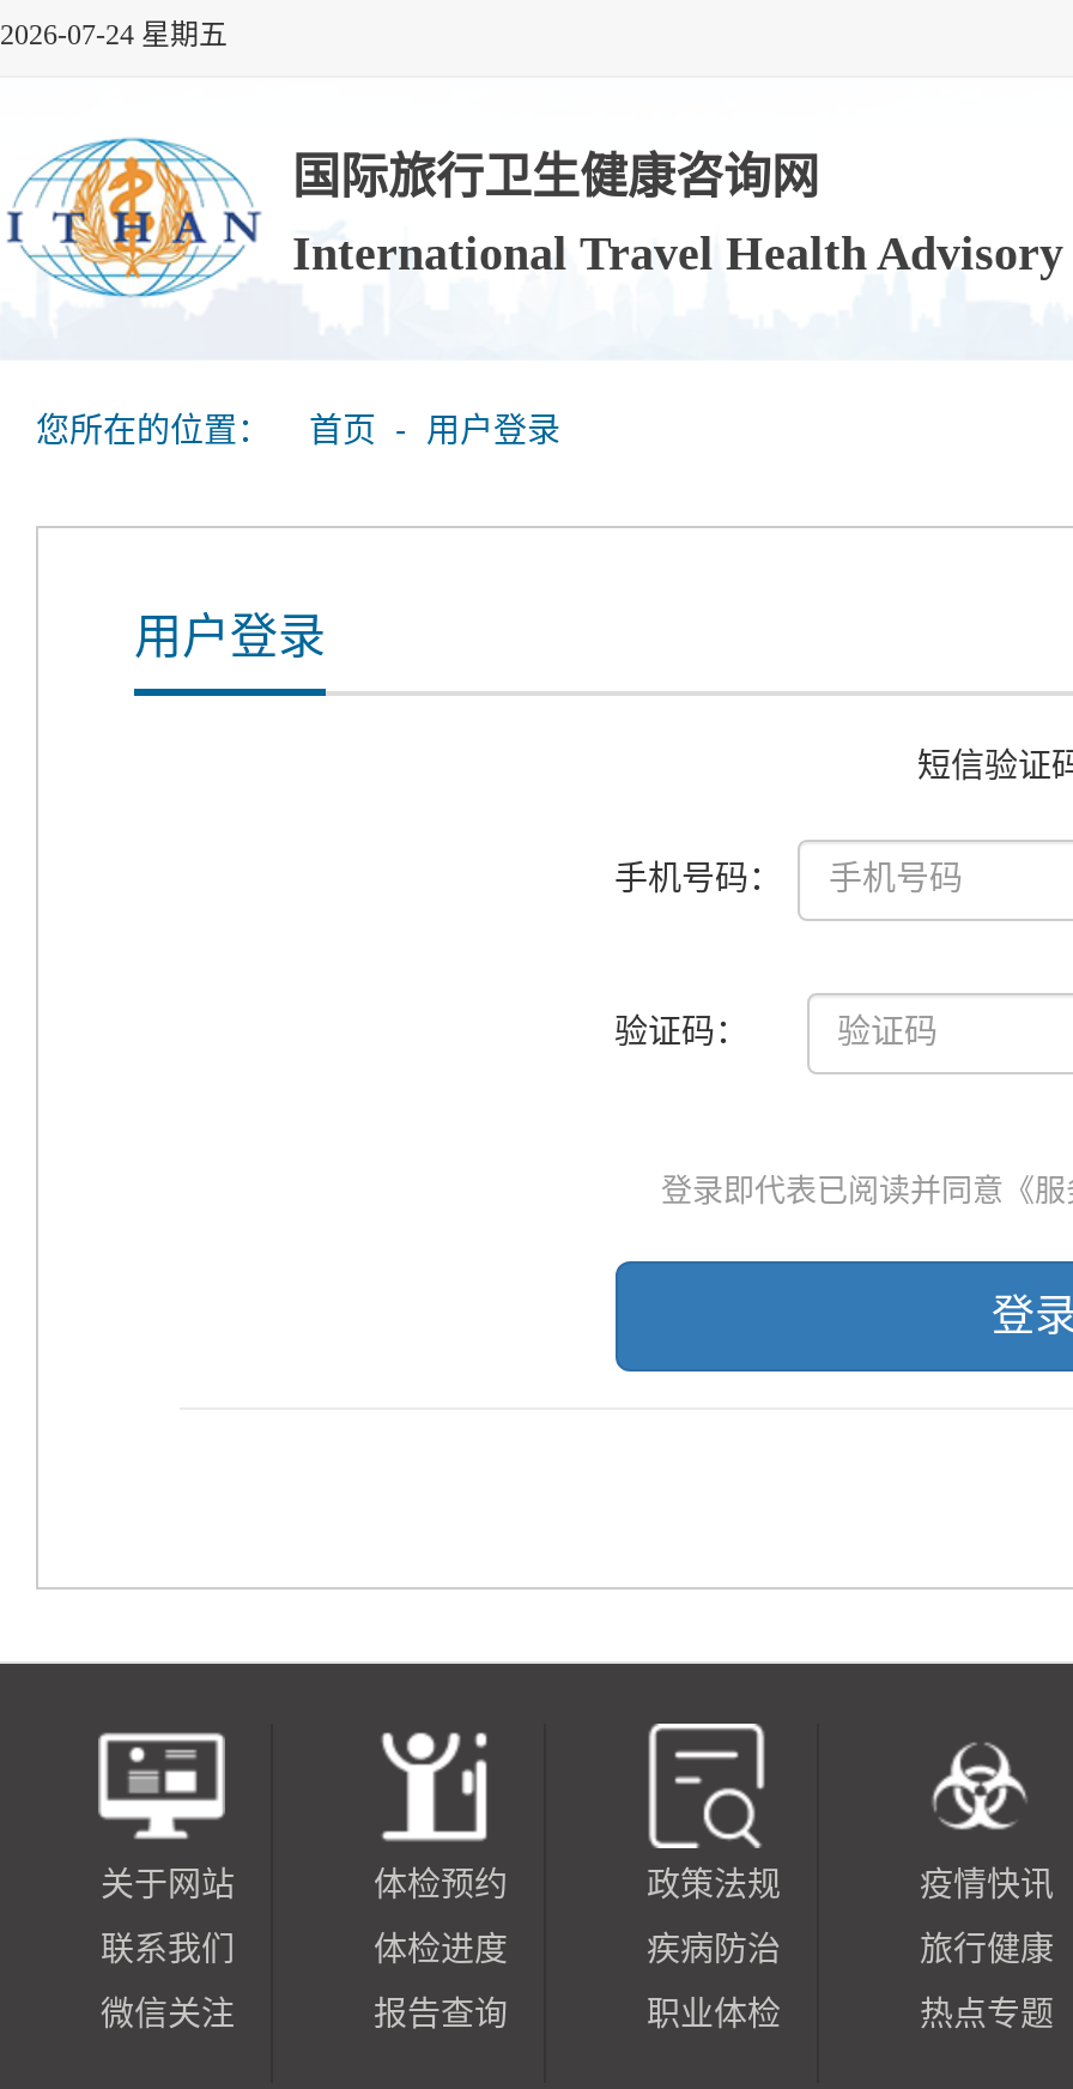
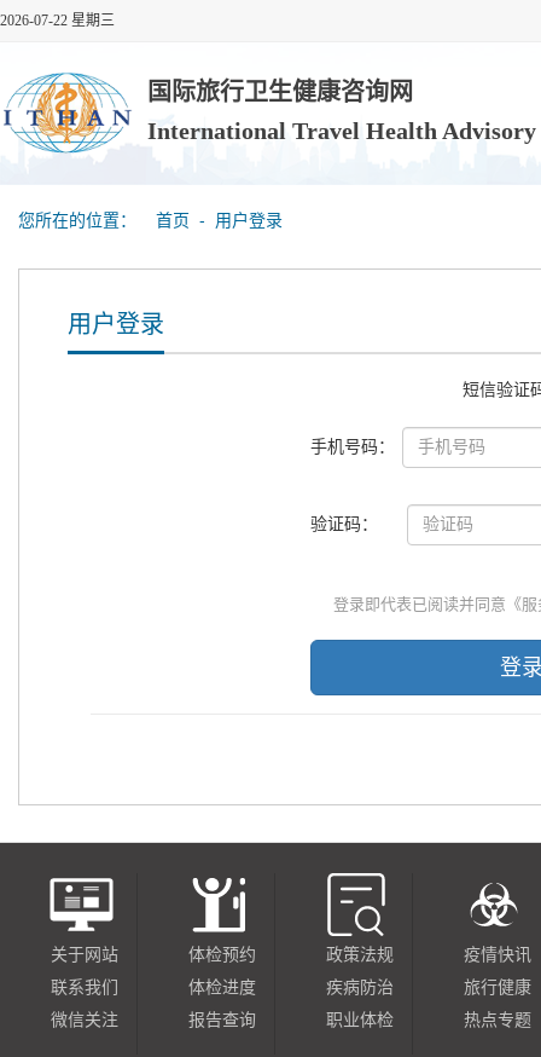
- 2026-07-24 星期五
+ 2026-07-22 星期三
